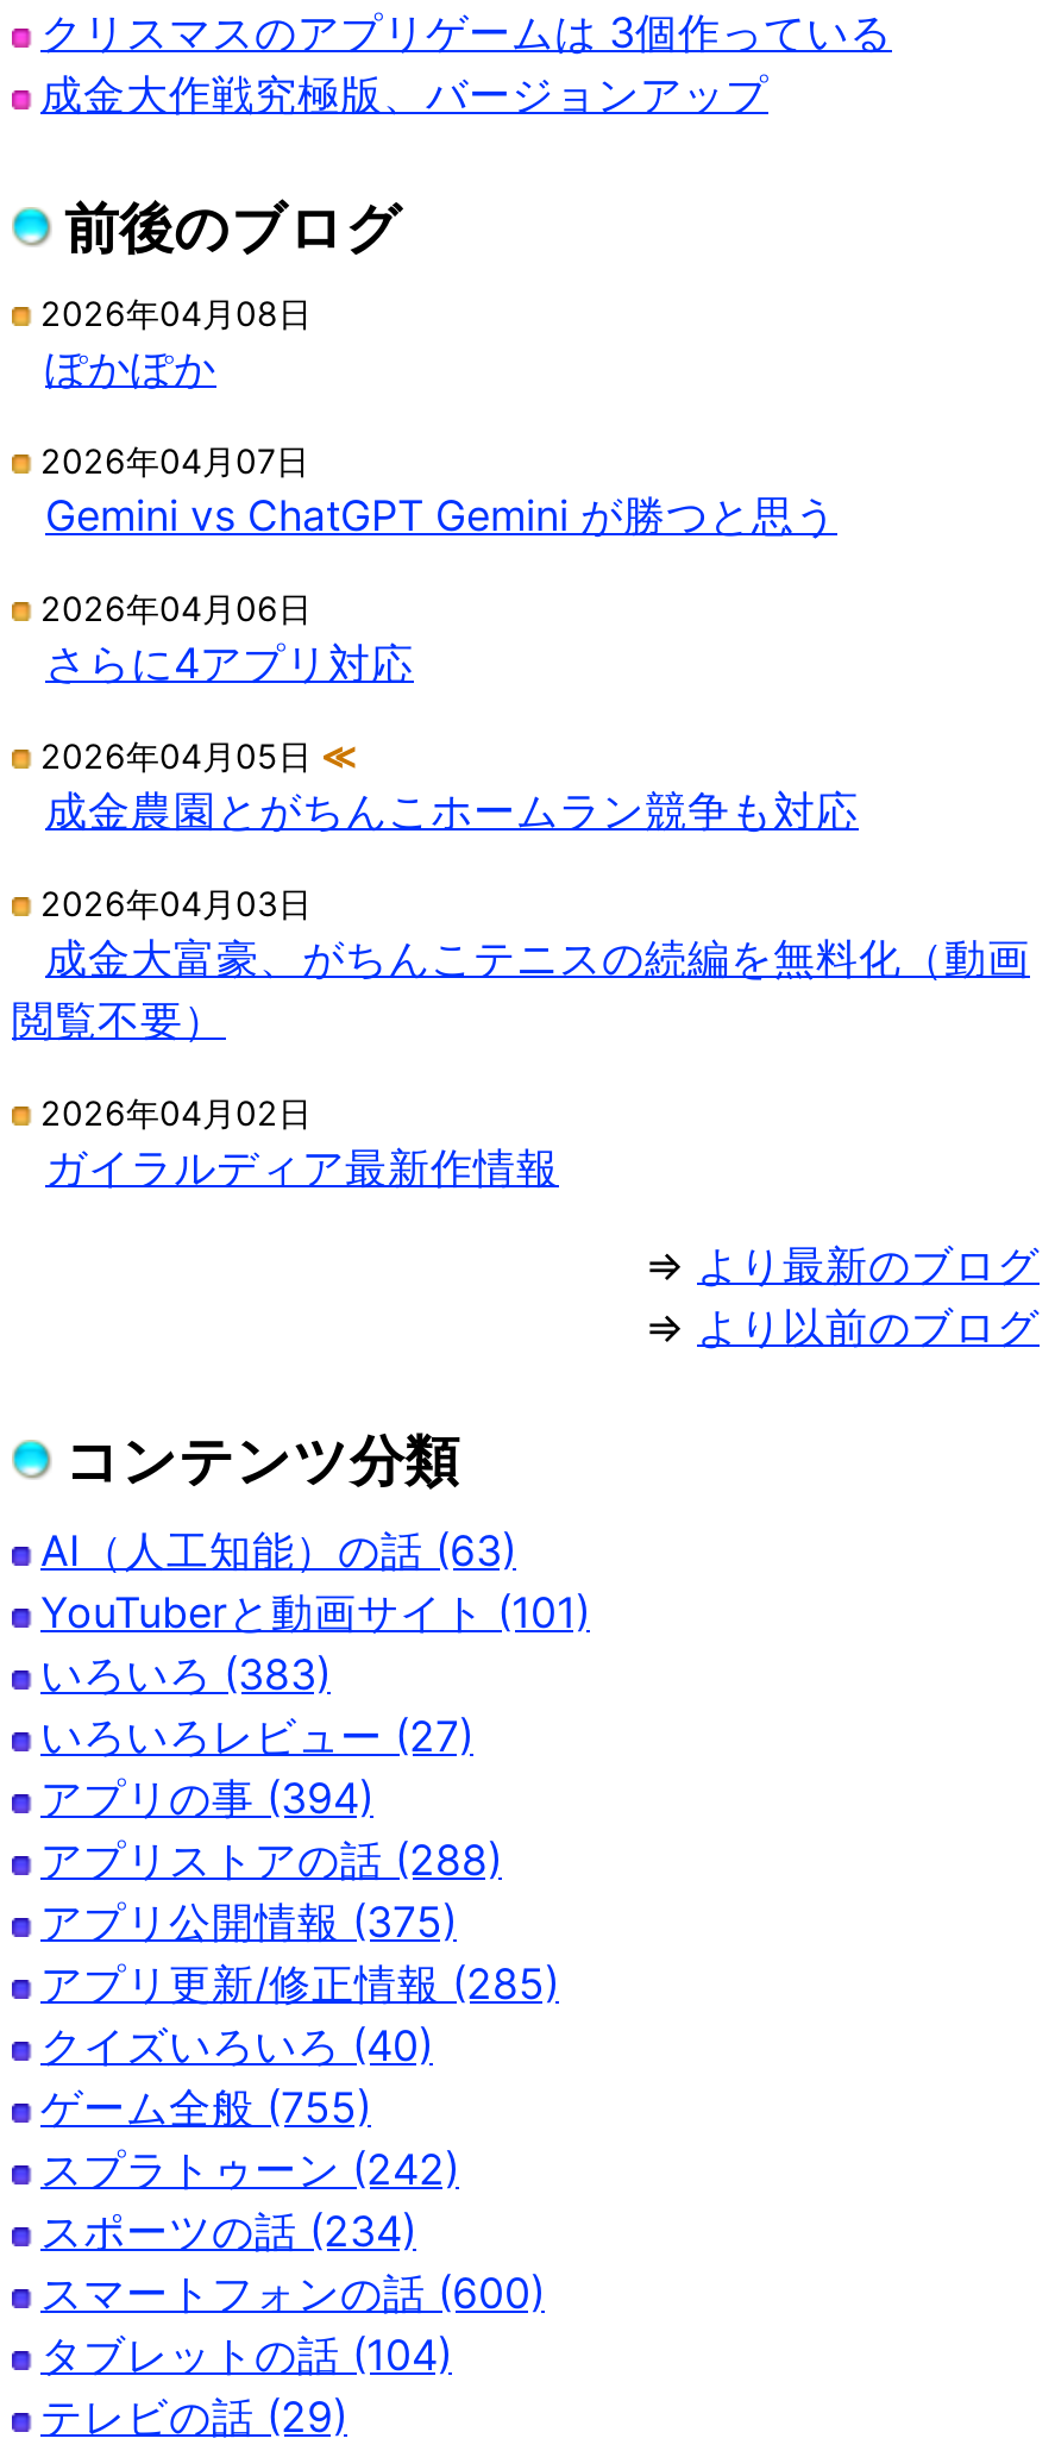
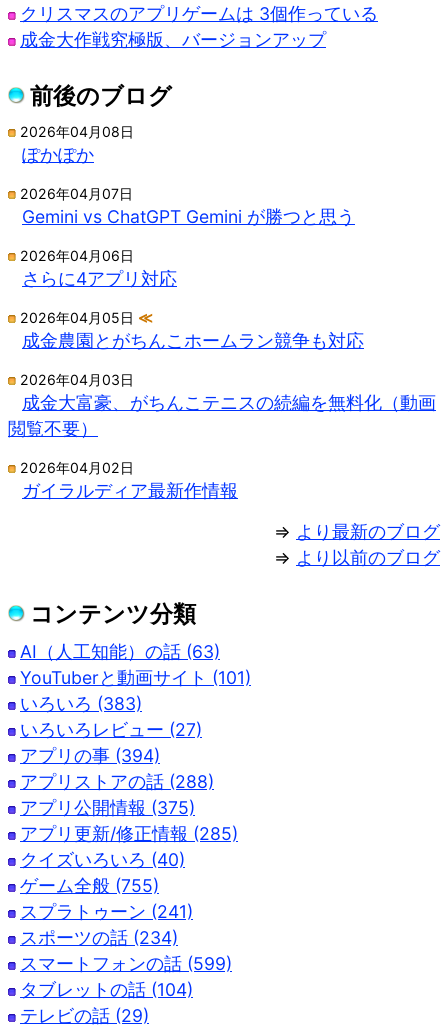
- スプラトゥーン (242)
+ スプラトゥーン (241)

- スマートフォンの話 (600)
+ スマートフォンの話 (599)
